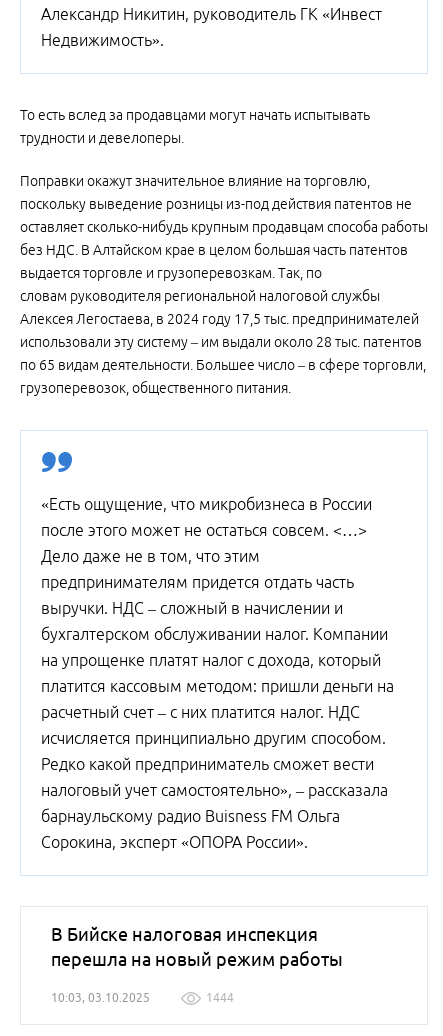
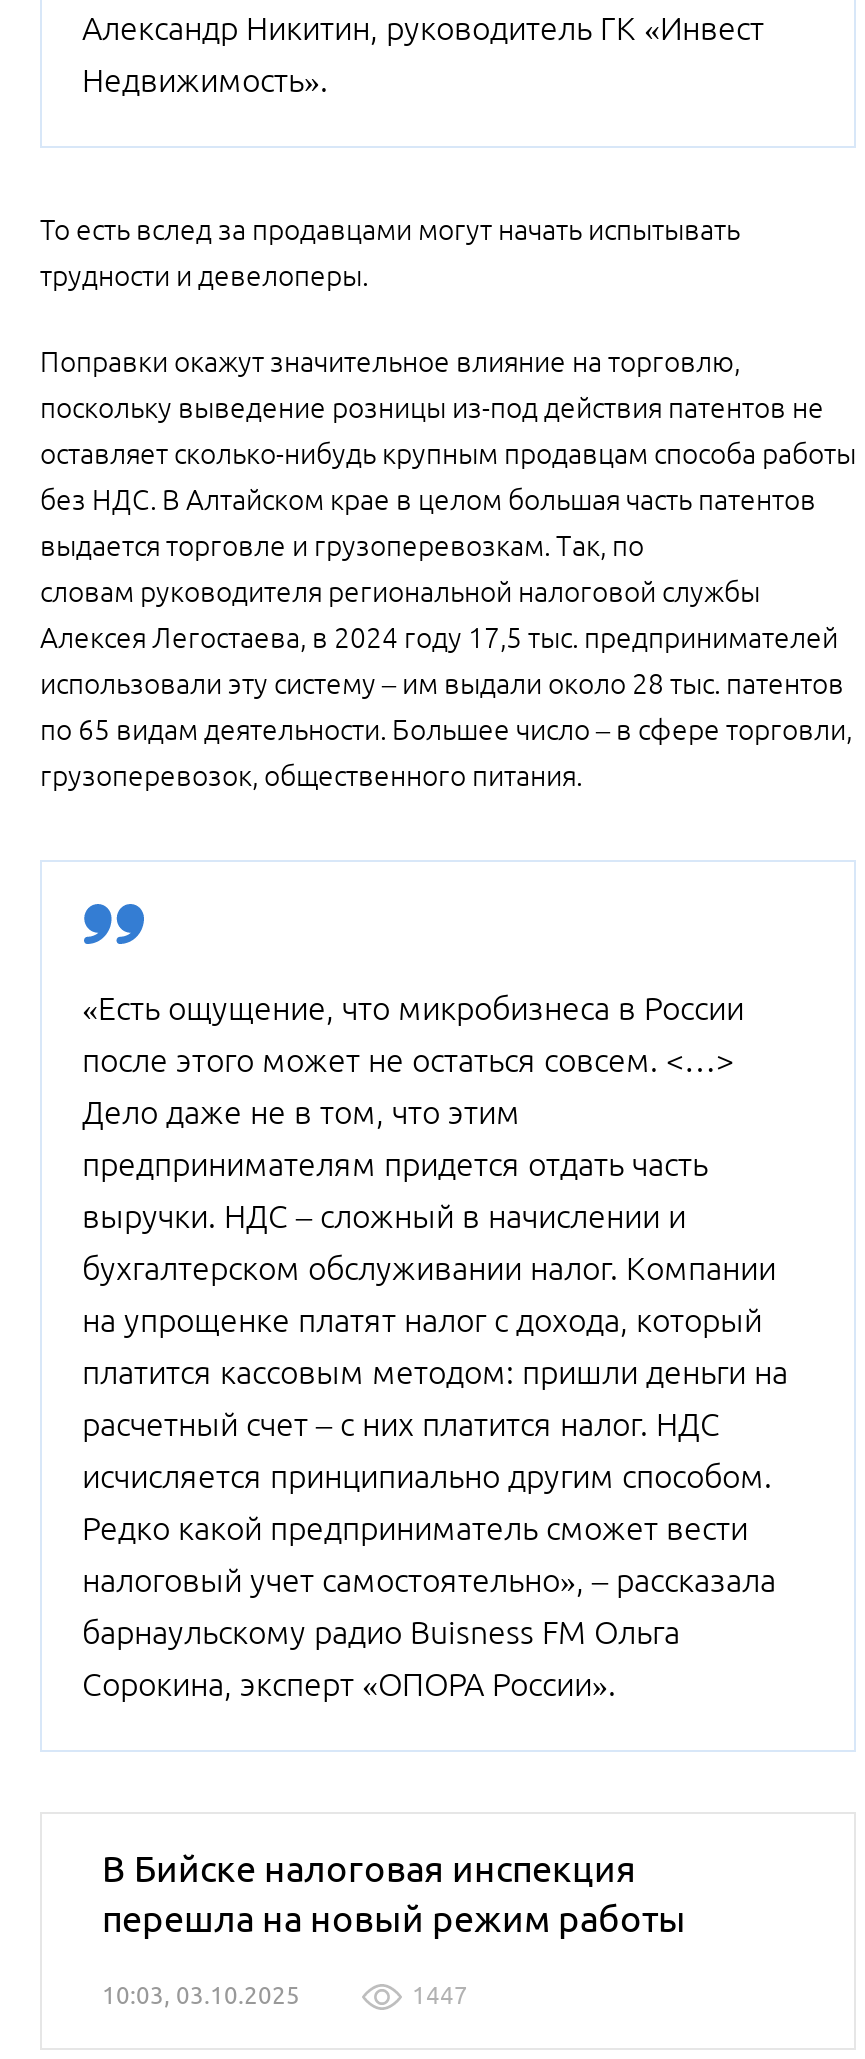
- 1444
+ 1447
